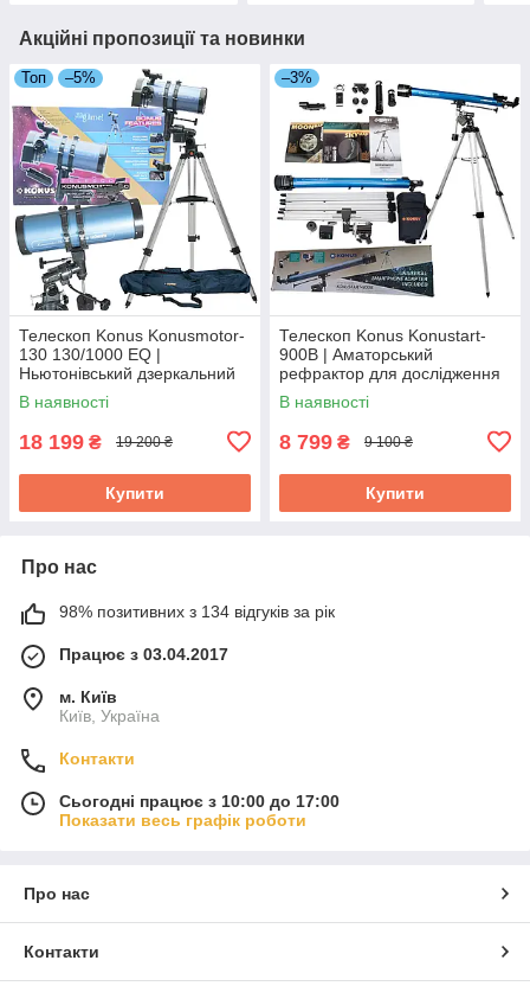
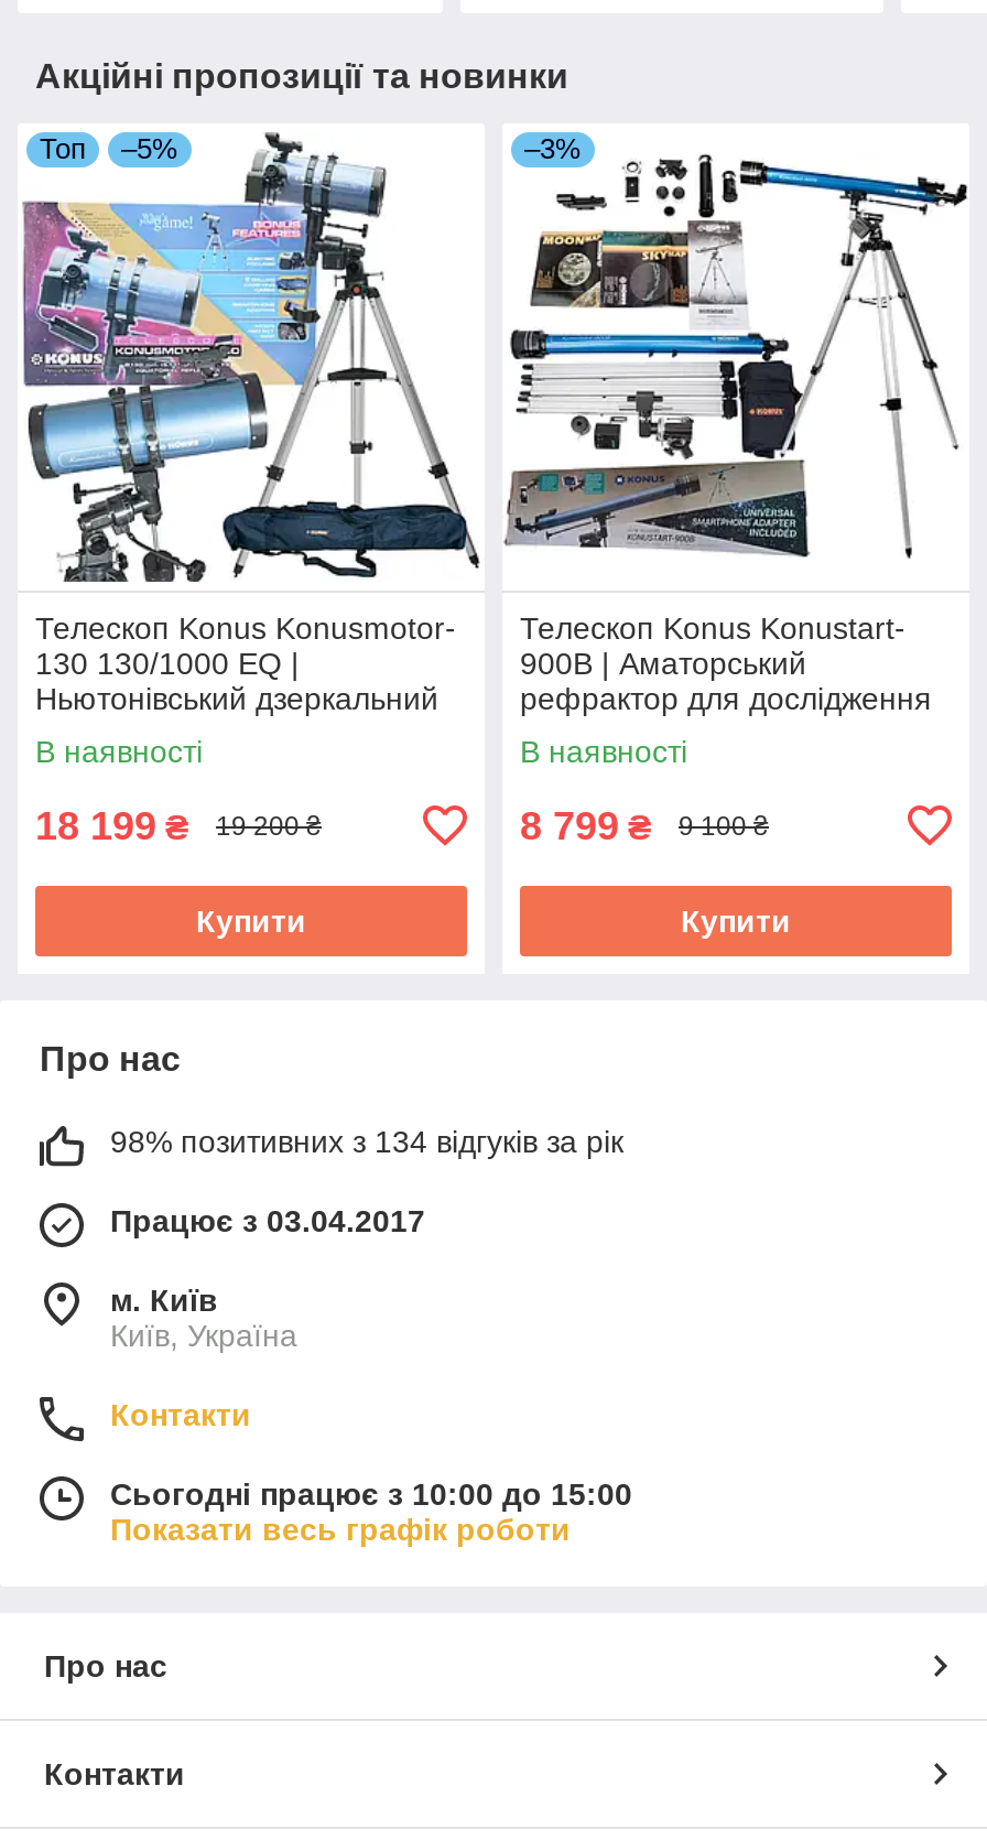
- Сьогодні працює з 10:00 до 17:00
+ Сьогодні працює з 10:00 до 15:00
